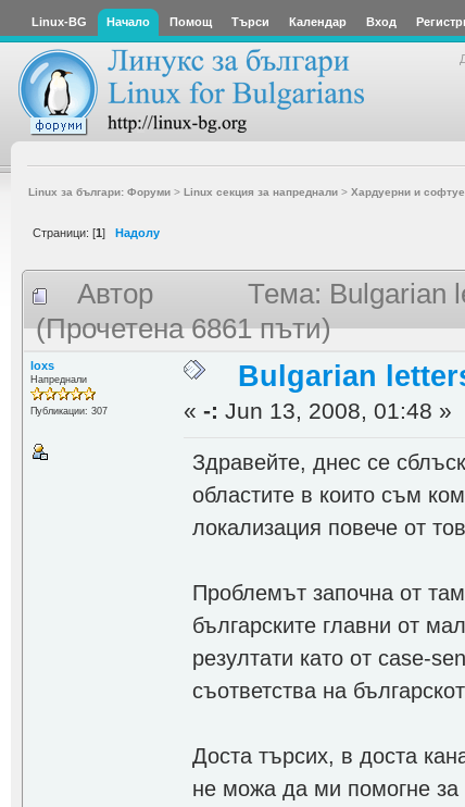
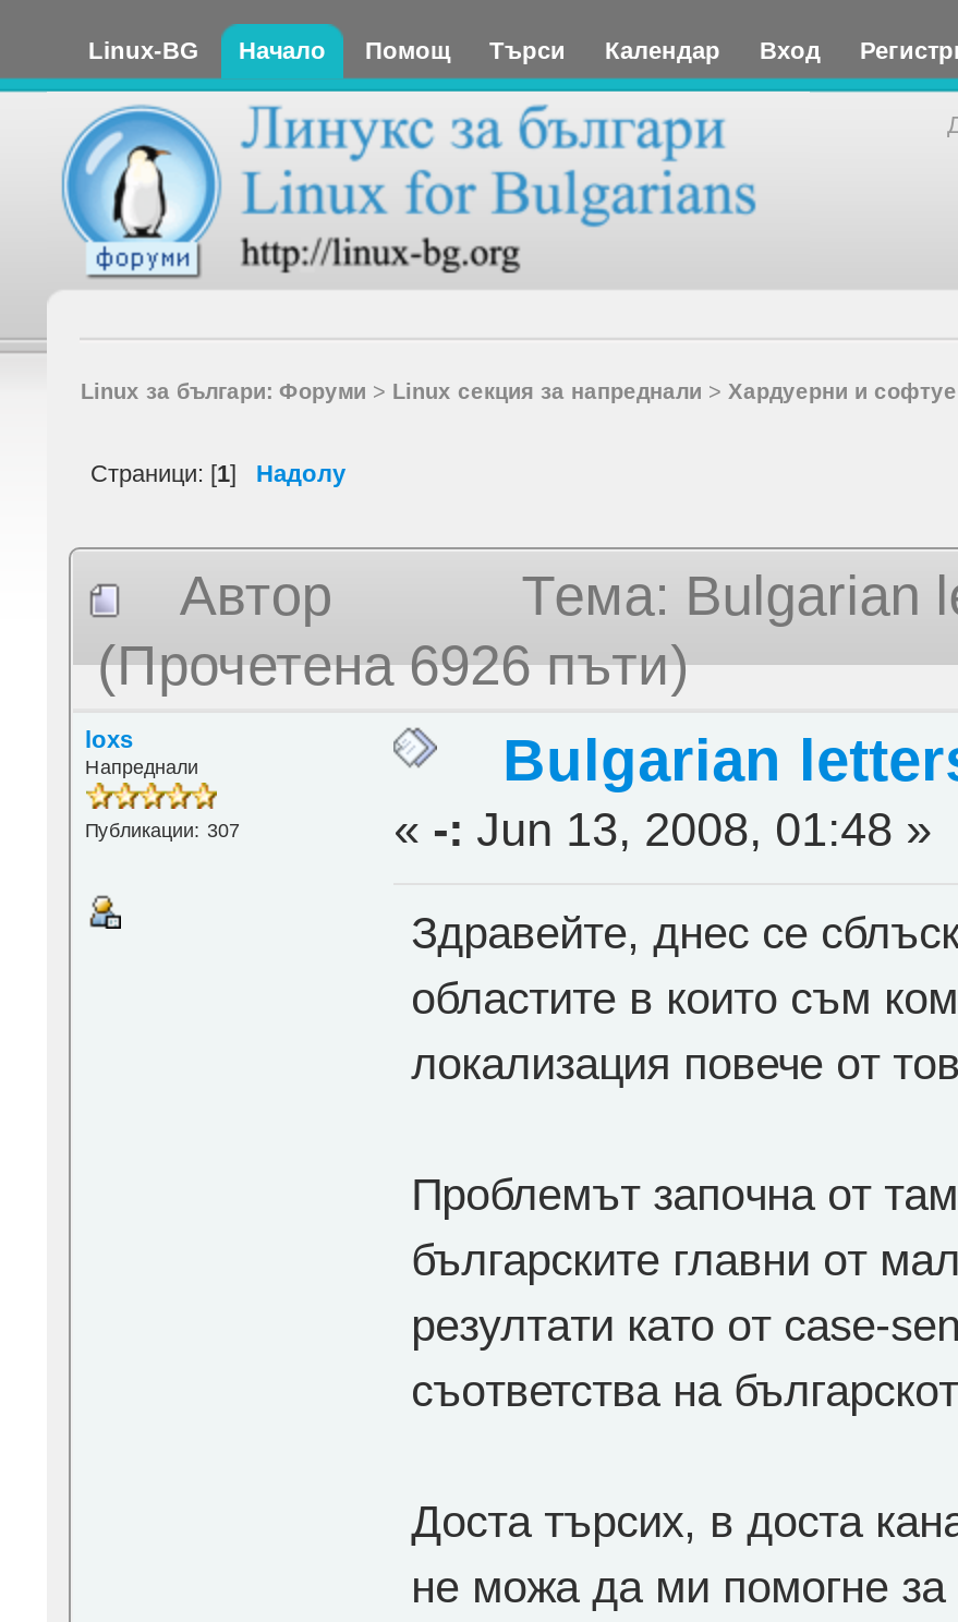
- (Прочетена 6861 пъти)
+ (Прочетена 6926 пъти)
